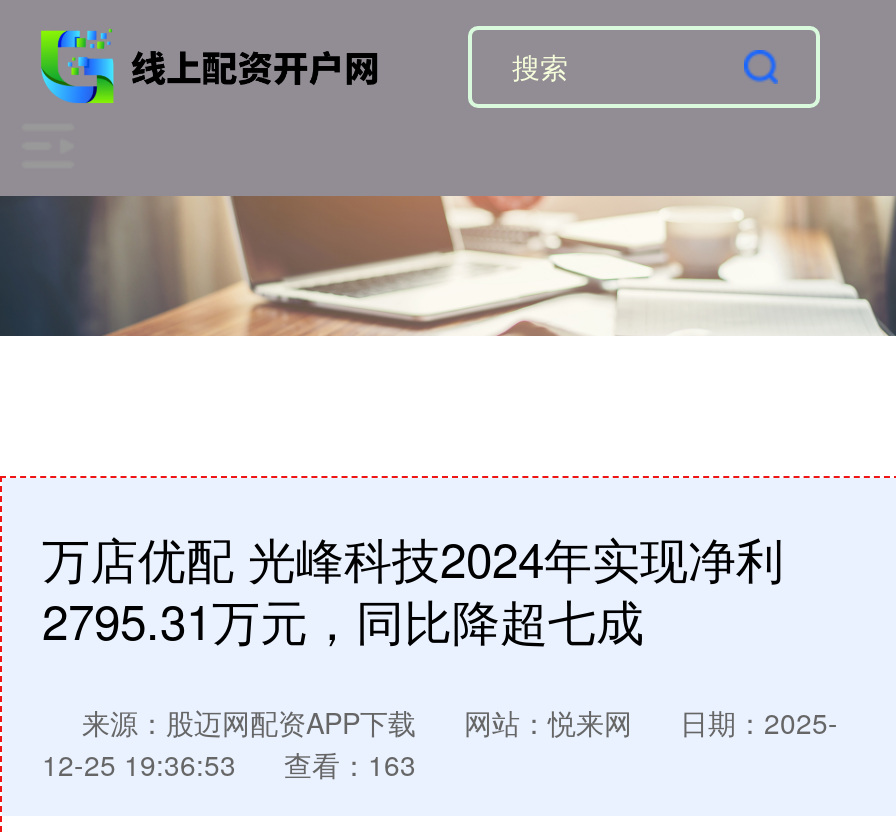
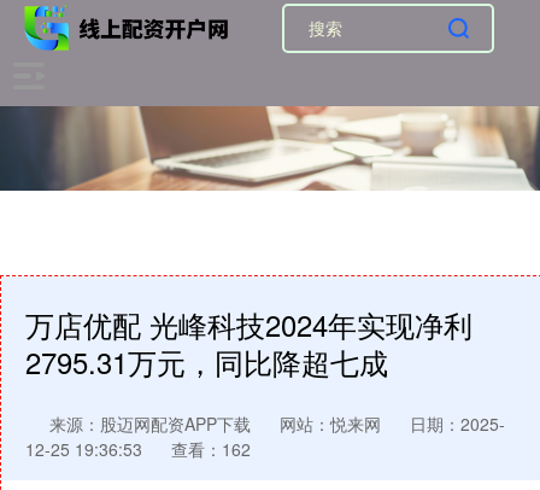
- 12-25 19:36:53 查看：163
+ 12-25 19:36:53 查看：162
